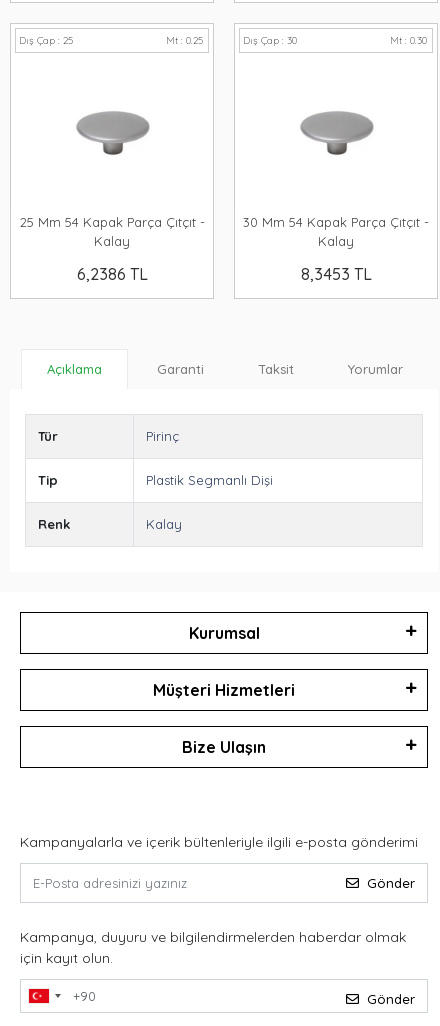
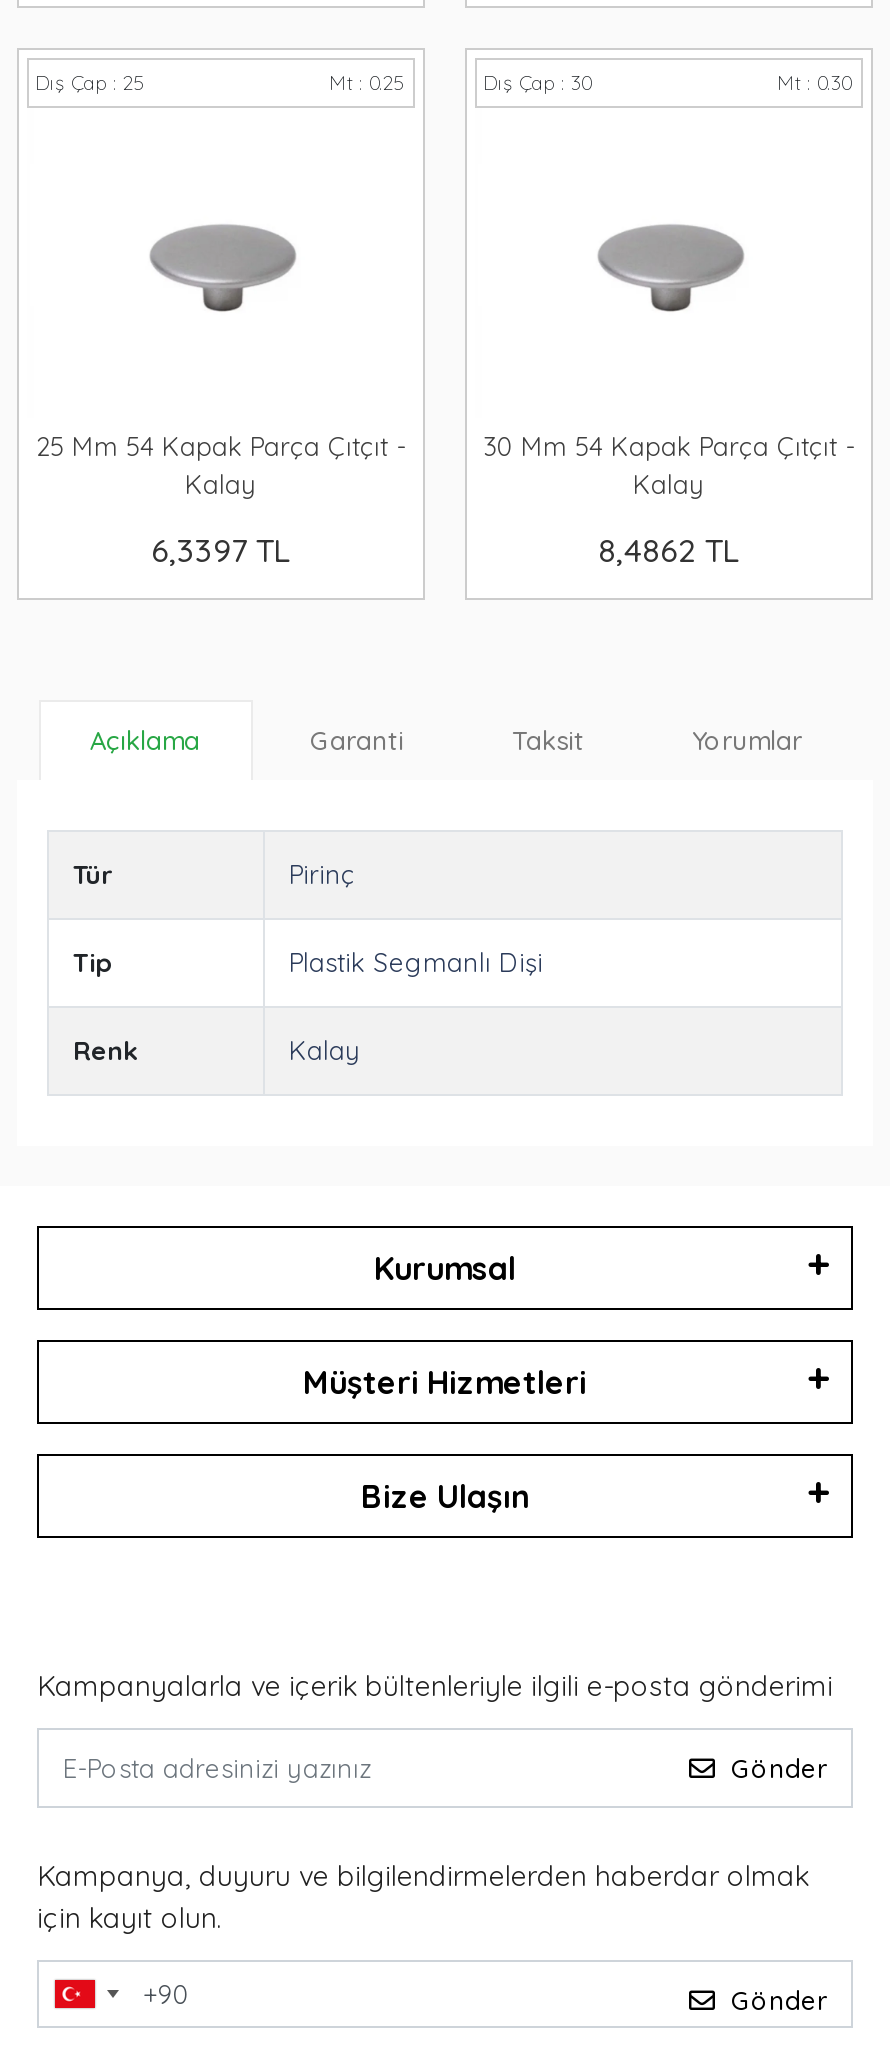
- 6,2386 TL
+ 6,3397 TL

- 8,3453 TL
+ 8,4862 TL
